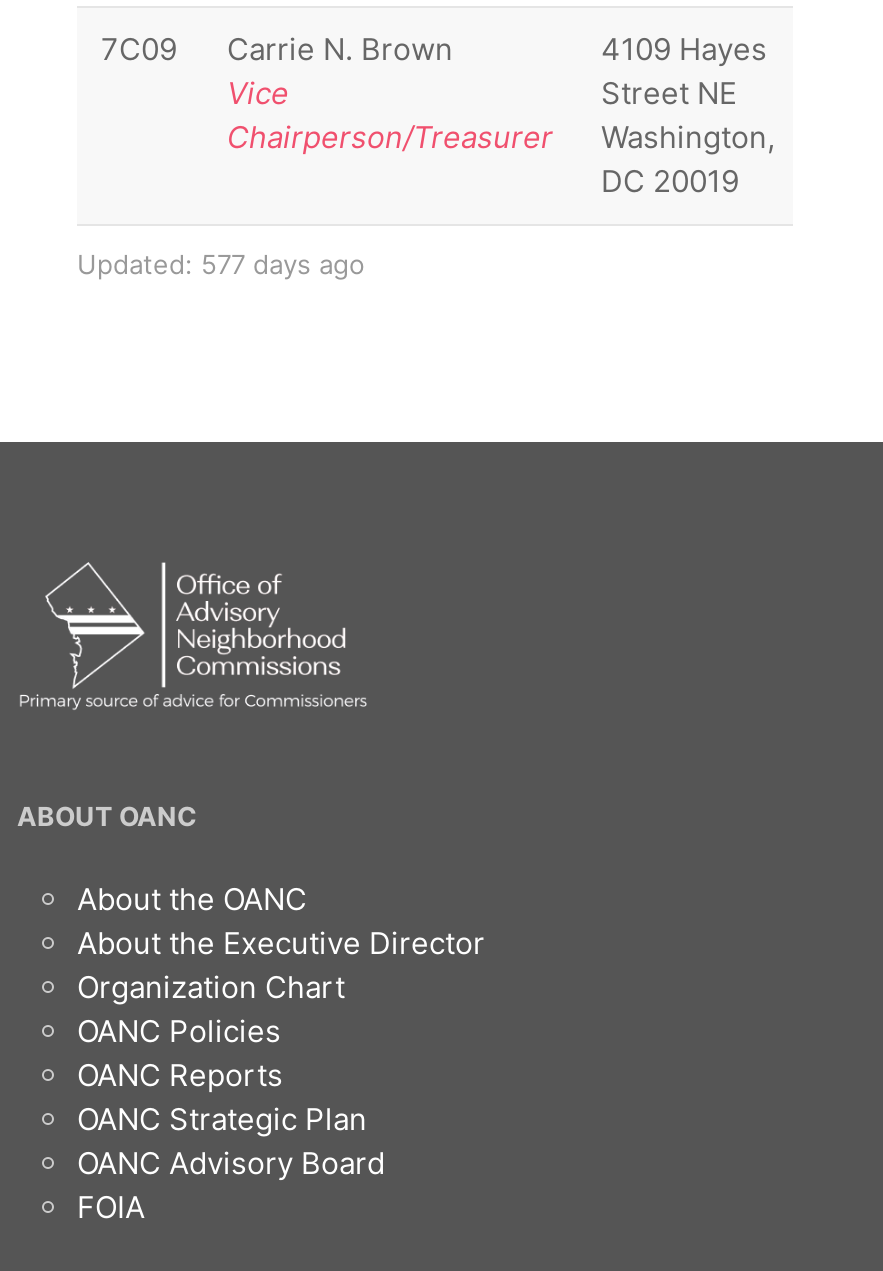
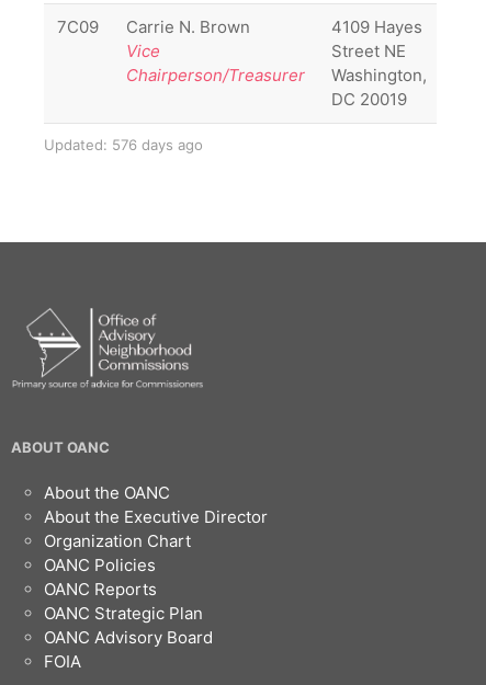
- Updated: 577 days ago
+ Updated: 576 days ago
